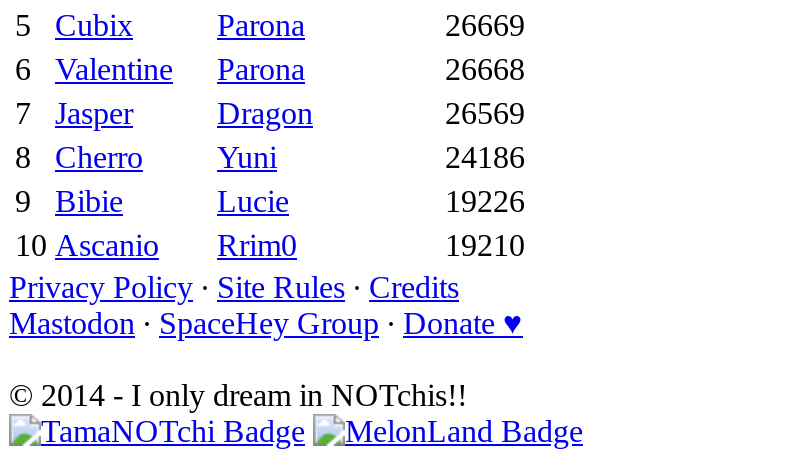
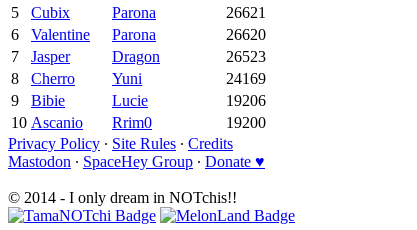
- 26669
+ 26621

- 26668
+ 26620

- 26569
+ 26523

- 24186
+ 24169

- 19226
+ 19206

- 19210
+ 19200
